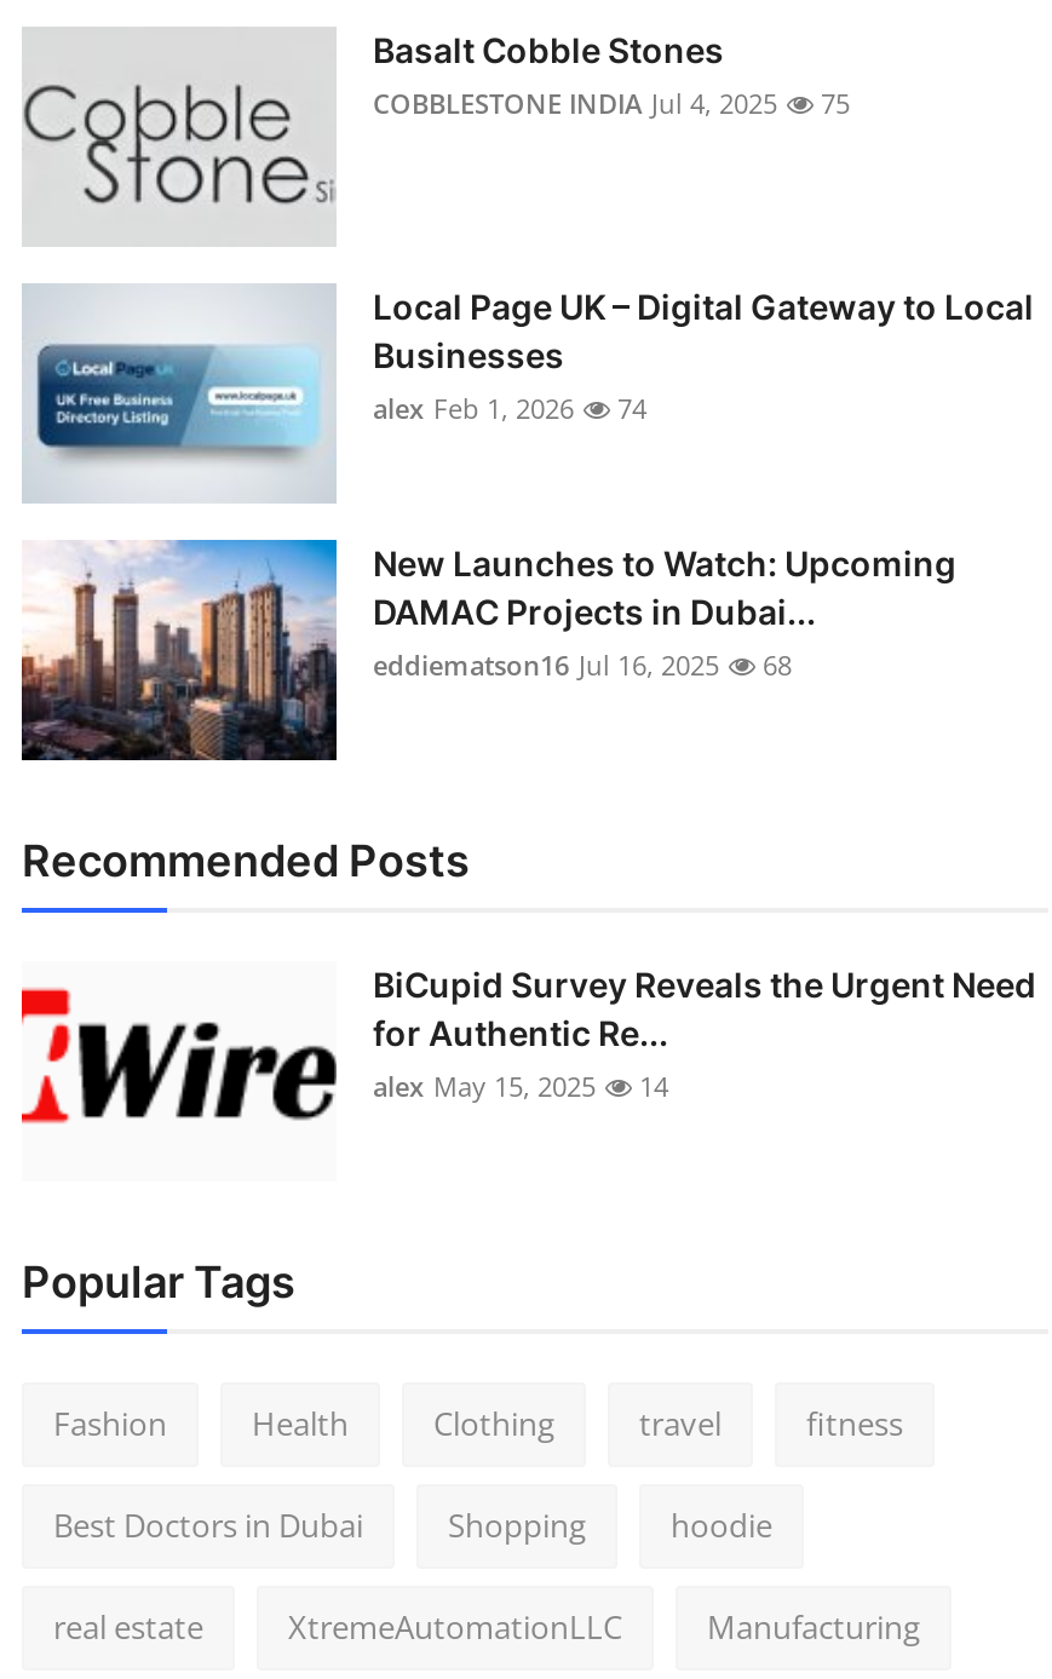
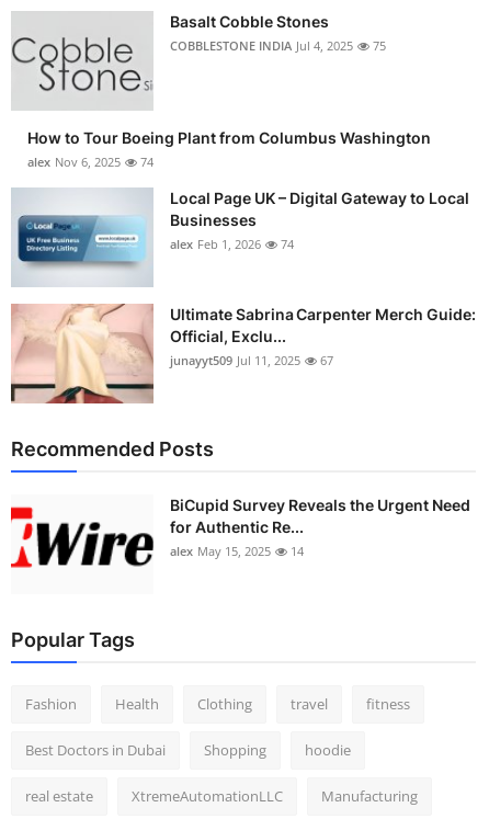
+ How to Tour Boeing Plant from Columbus Washington
+ alex Nov 6, 2025
+ 74

- [image]
- New Launches to Watch: Upcoming
- DAMAC Projects in Dubai...
- eddiematson16 Jul 16, 2025
- 68
+ [image]
+ Ultimate Sabrina Carpenter Merch Guide:
+ Official, Exclu...
+ junayyt509 Jul 11, 2025
+ 67
